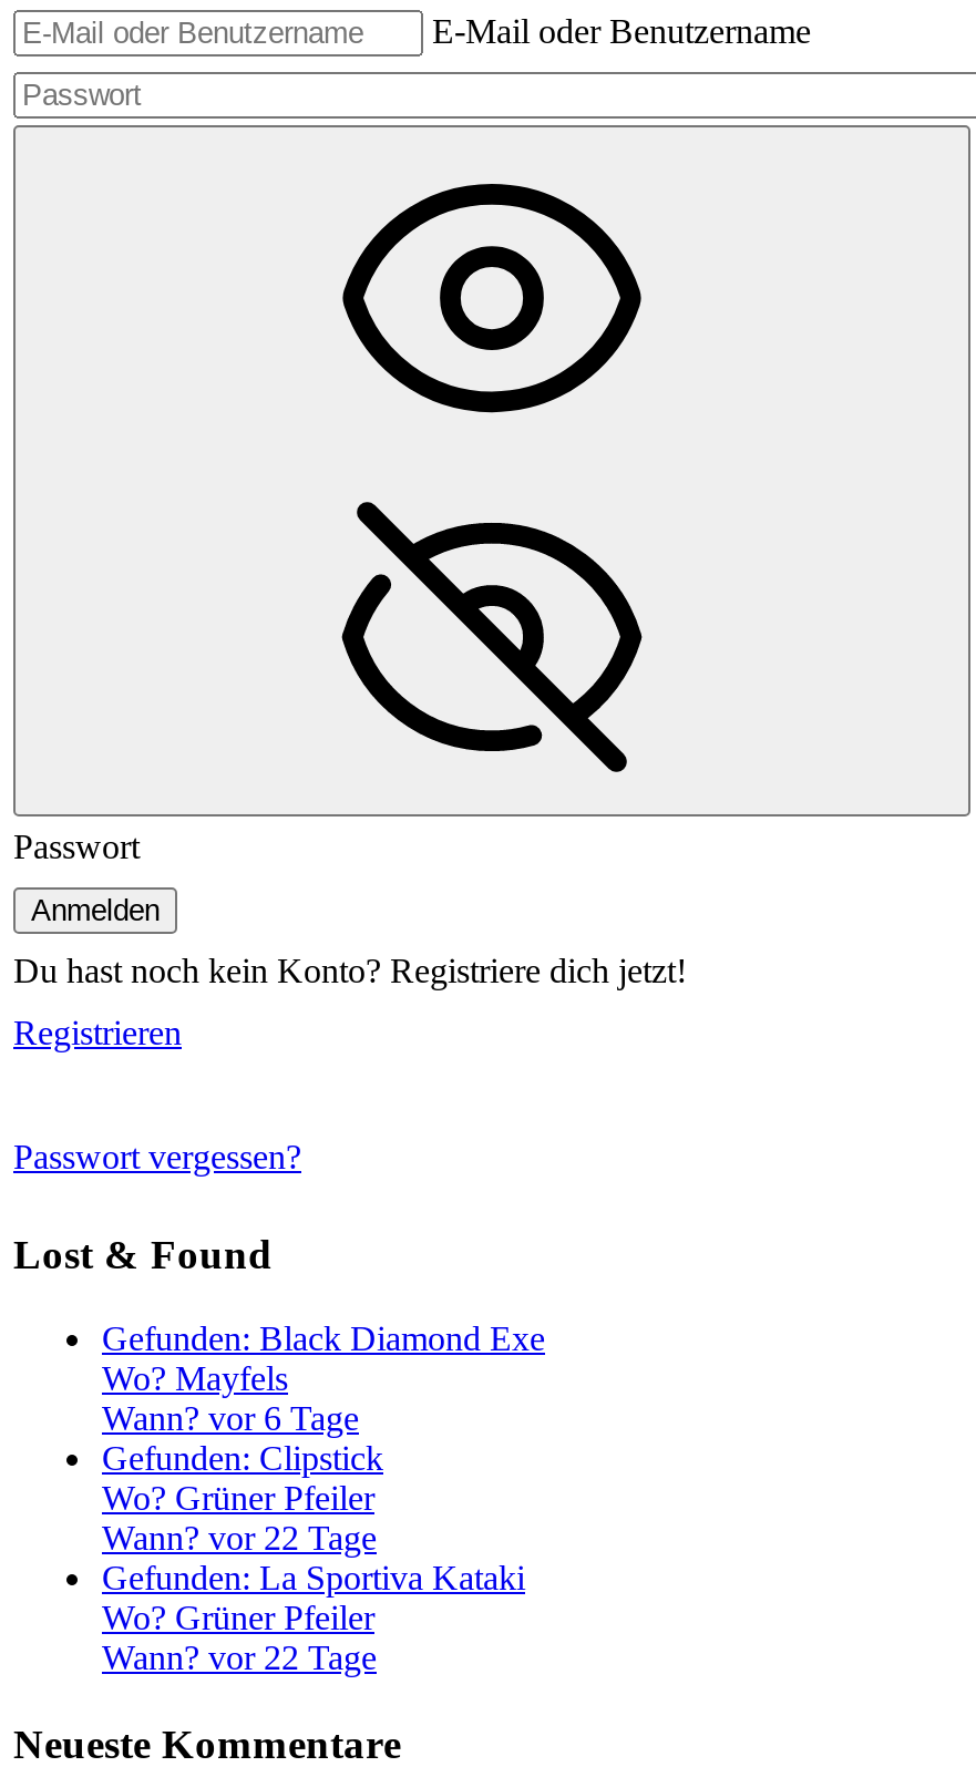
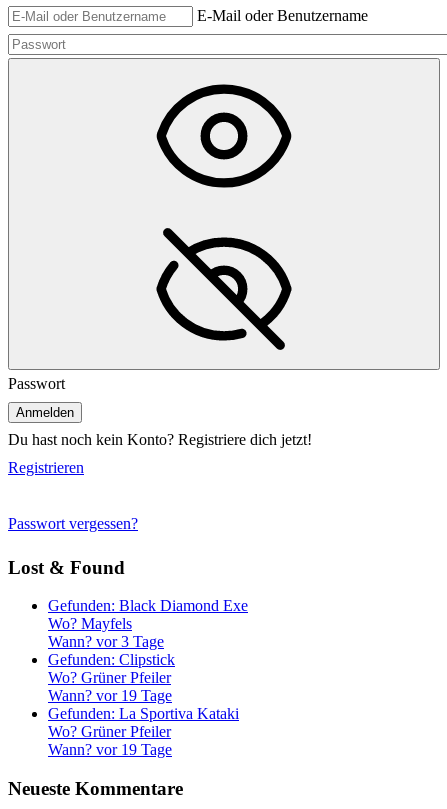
- Wann? vor 6 Tage
+ Wann? vor 3 Tage

- Wann? vor 22 Tage
+ Wann? vor 19 Tage

- Wann? vor 22 Tage
+ Wann? vor 19 Tage
